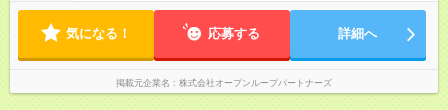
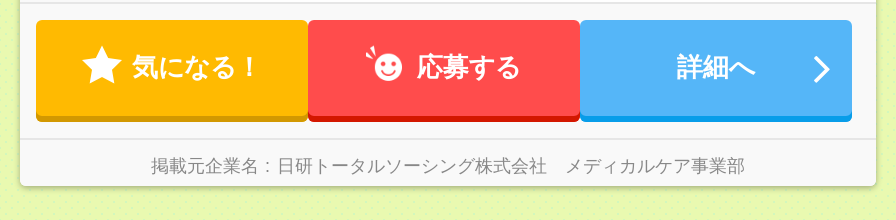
- 株式会社オープンループパートナーズ
+ 日研トータルソーシング株式会社 メディカルケア事業部
